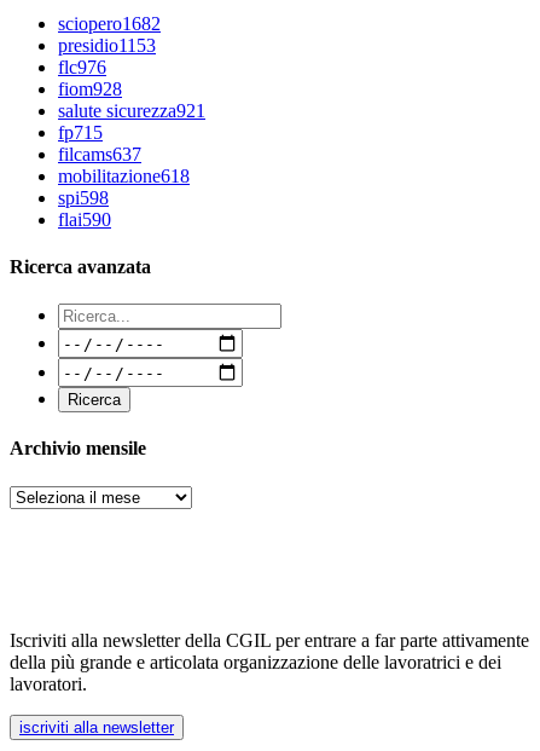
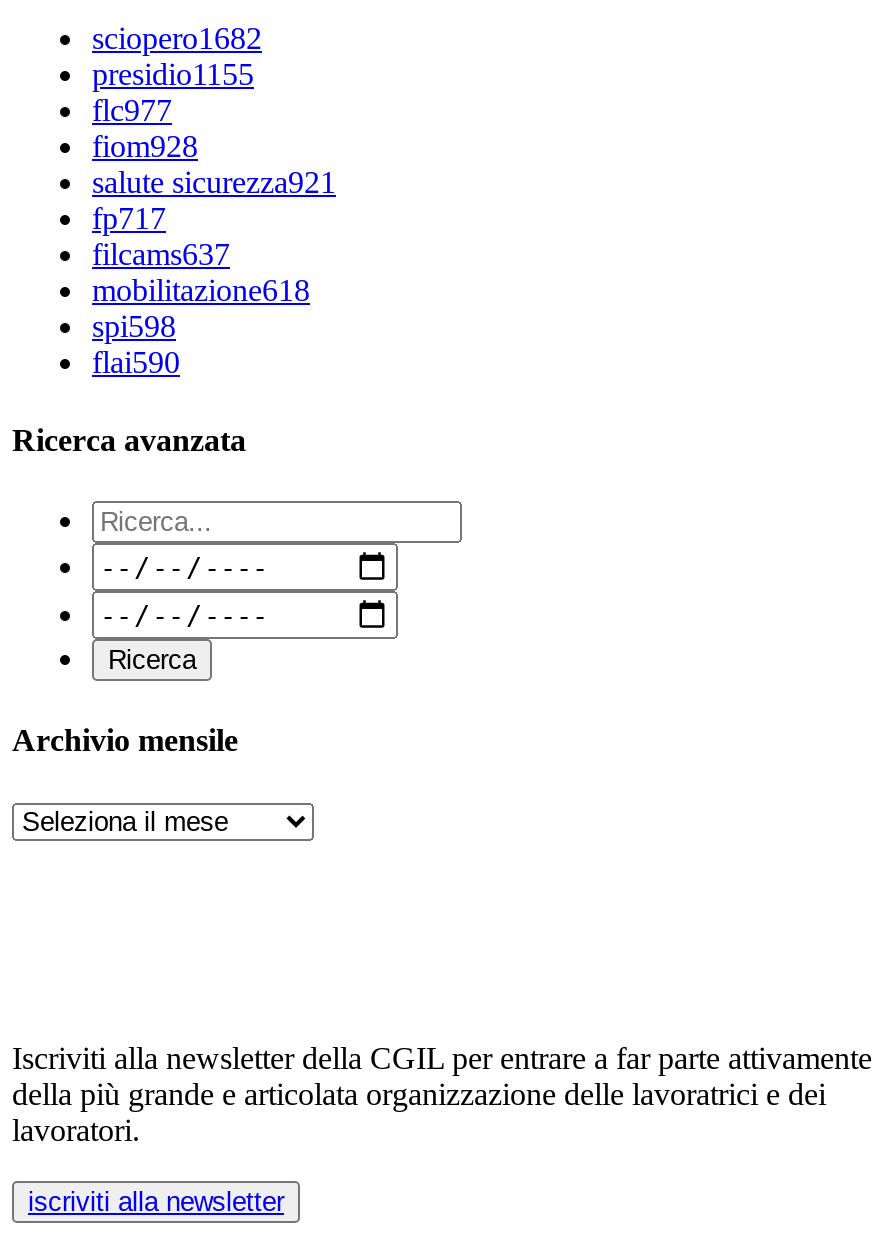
- presidio1153
+ presidio1155

- flc976
+ flc977

- fp715
+ fp717
